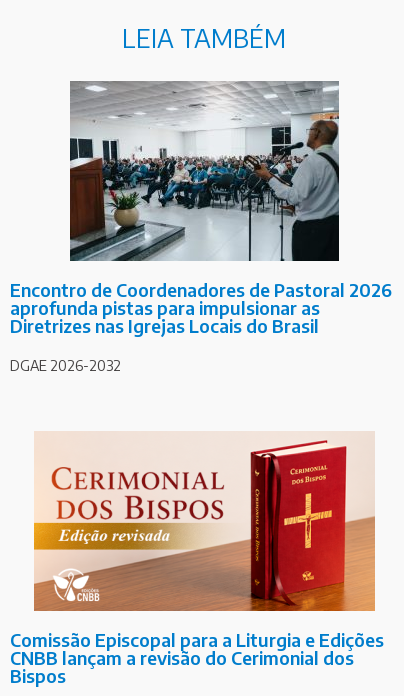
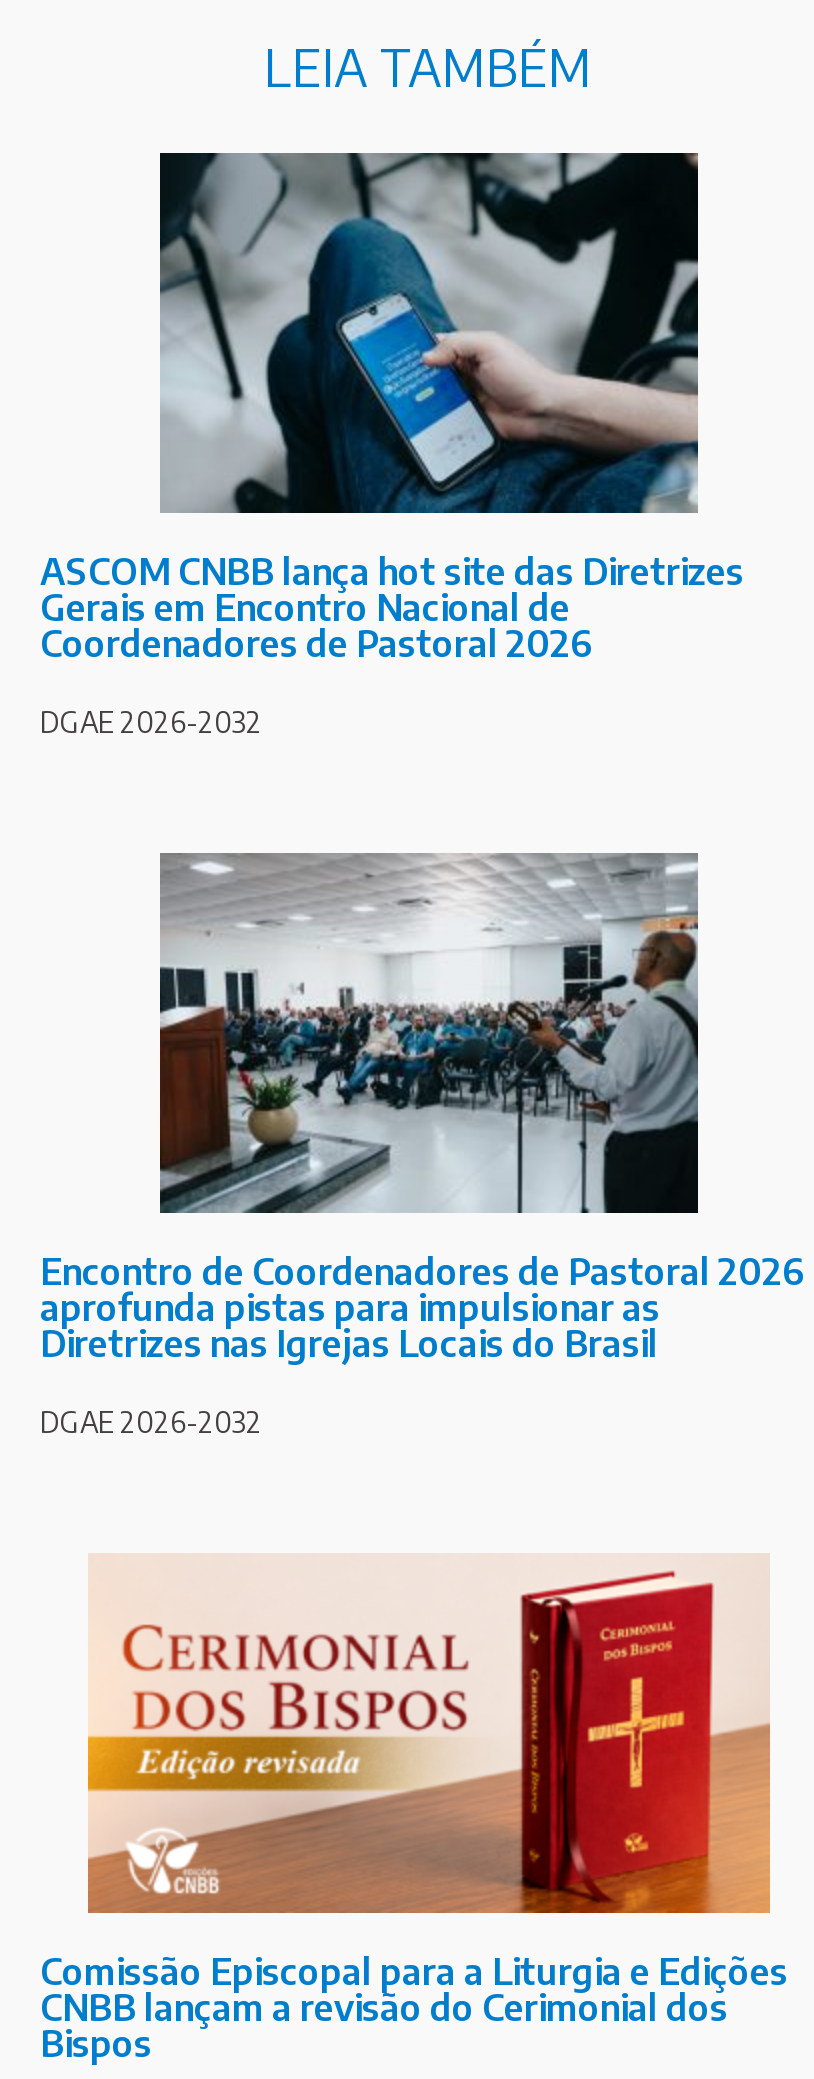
+ [image]
+ ASCOM CNBB lança hot site das Diretrizes
+ Gerais em Encontro Nacional de
+ Coordenadores de Pastoral 2026
+ DGAE 2026-2032
